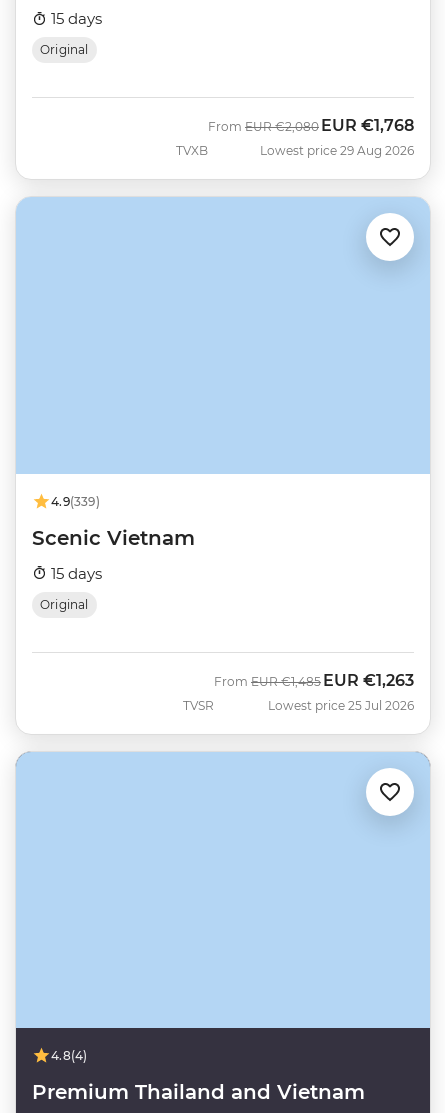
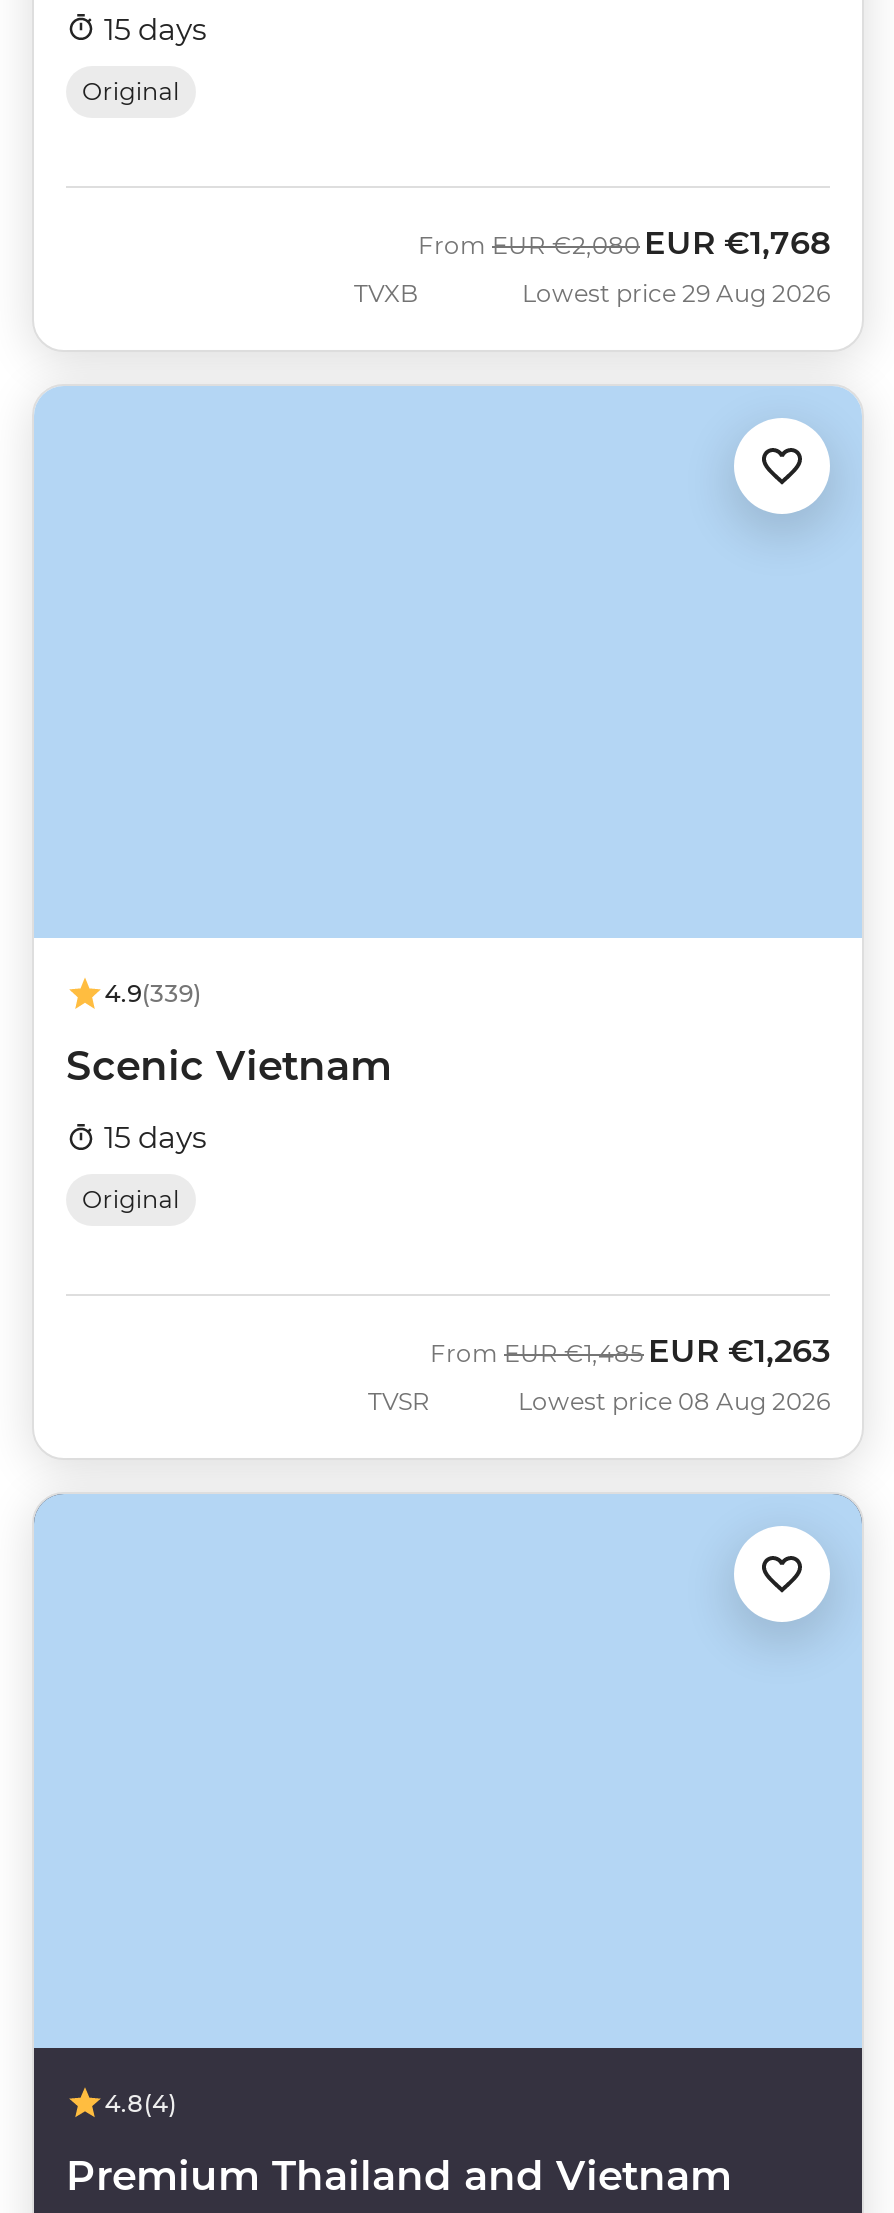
- Lowest price 25 Jul 2026
+ Lowest price 08 Aug 2026
